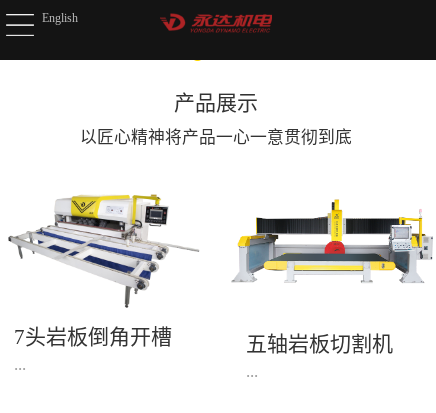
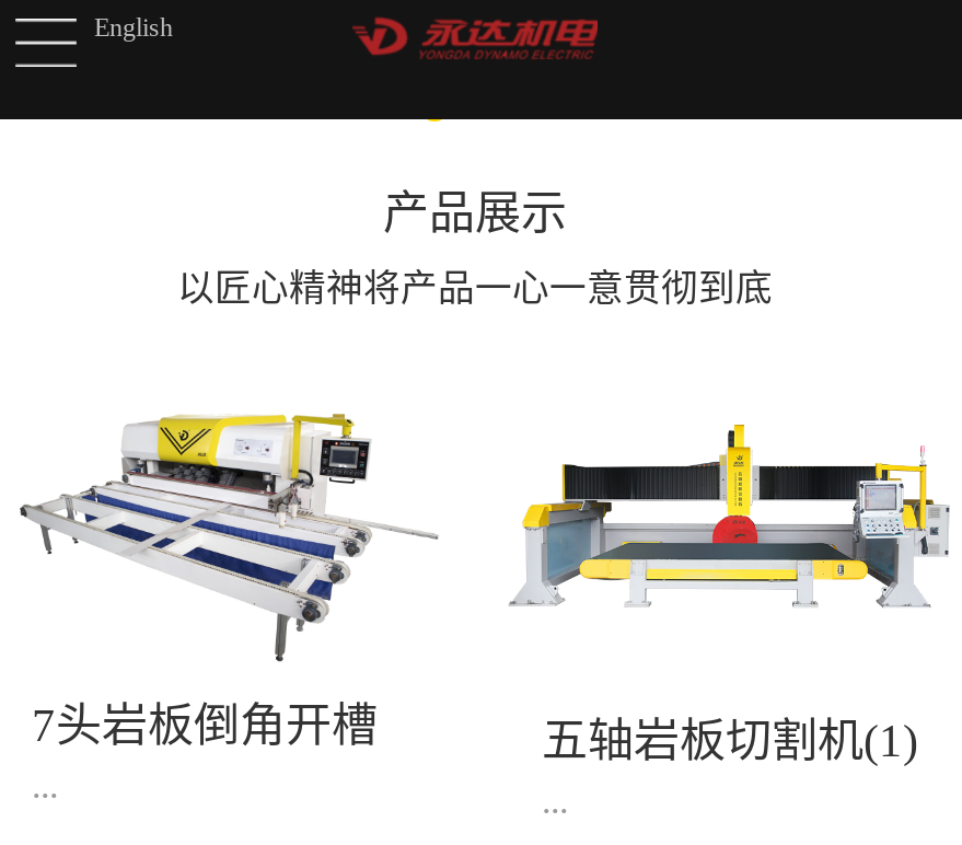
- 五轴岩板切割机
+ 五轴岩板切割机(1)
